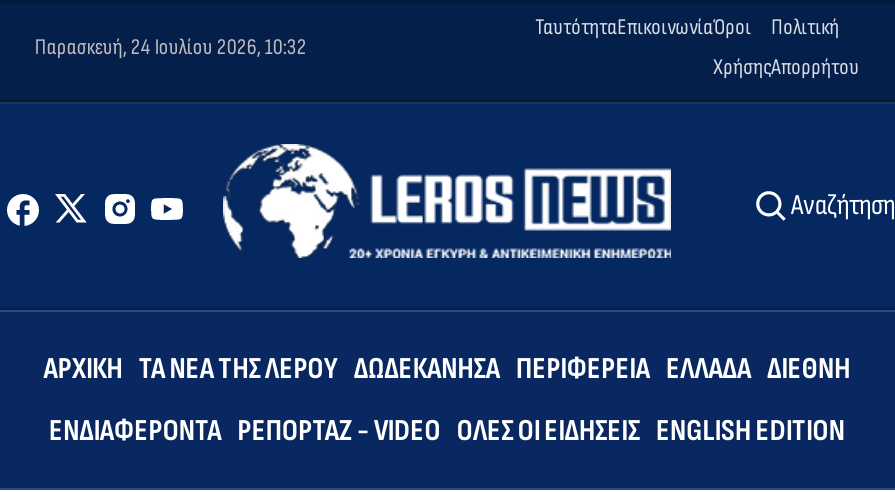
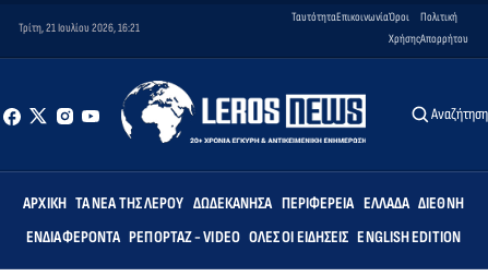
- Παρασκευή, 24 Ιουλίου 2026, 10:32
+ Τρίτη, 21 Ιουλίου 2026, 16:21
